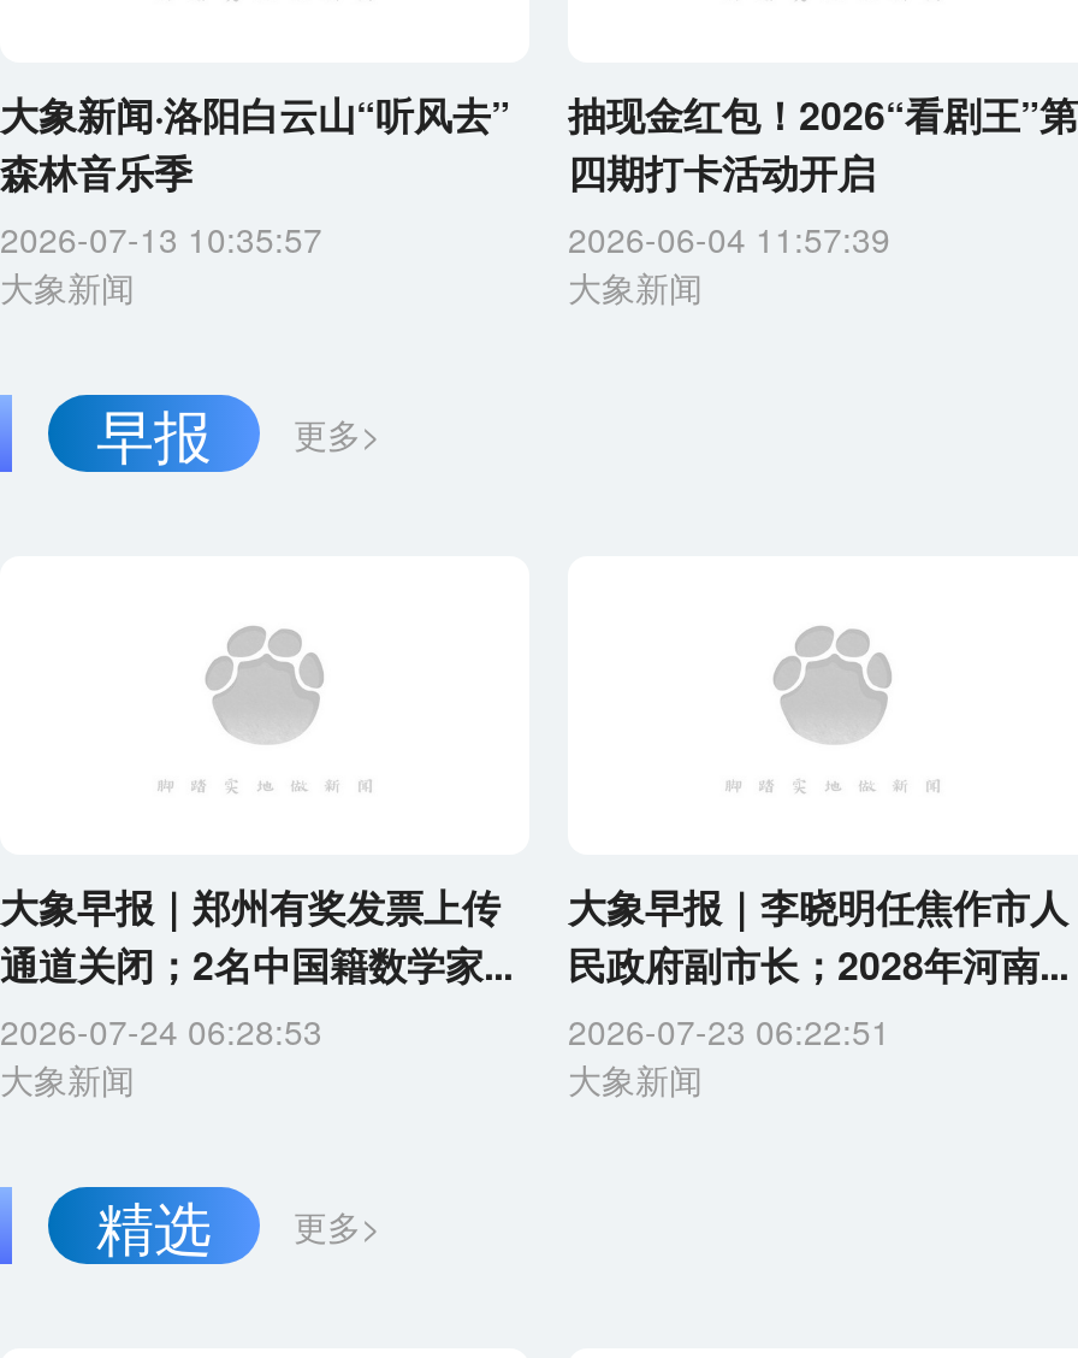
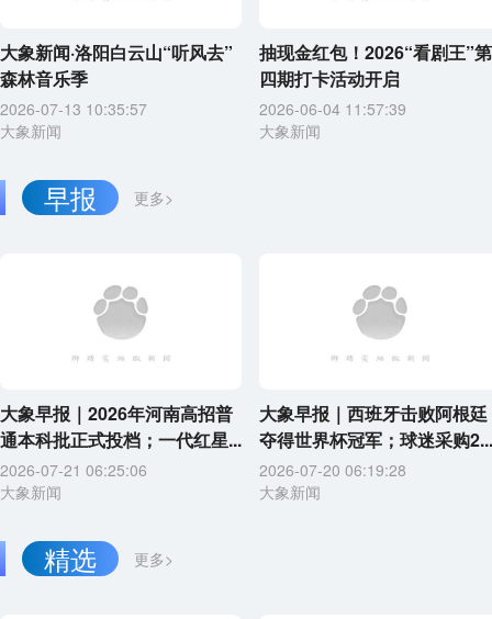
- 大象早报｜郑州有奖发票上传
- 通道关闭；2名中国籍数学家...
- 2026-07-24 06:28:53
+ 大象早报｜2026年河南高招普
+ 通本科批正式投档；一代红星...
+ 2026-07-21 06:25:06

- 大象早报｜李晓明任焦作市人
- 民政府副市长；2028年河南...
- 2026-07-23 06:22:51
+ 大象早报｜西班牙击败阿根廷
+ 夺得世界杯冠军；球迷采购2...
+ 2026-07-20 06:19:28
